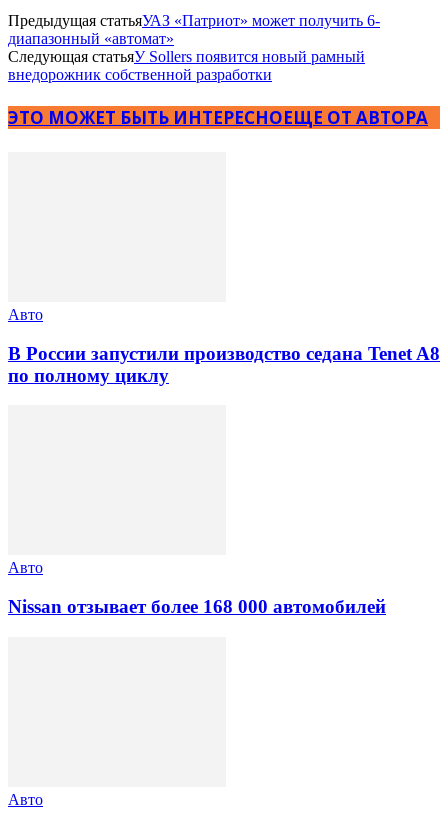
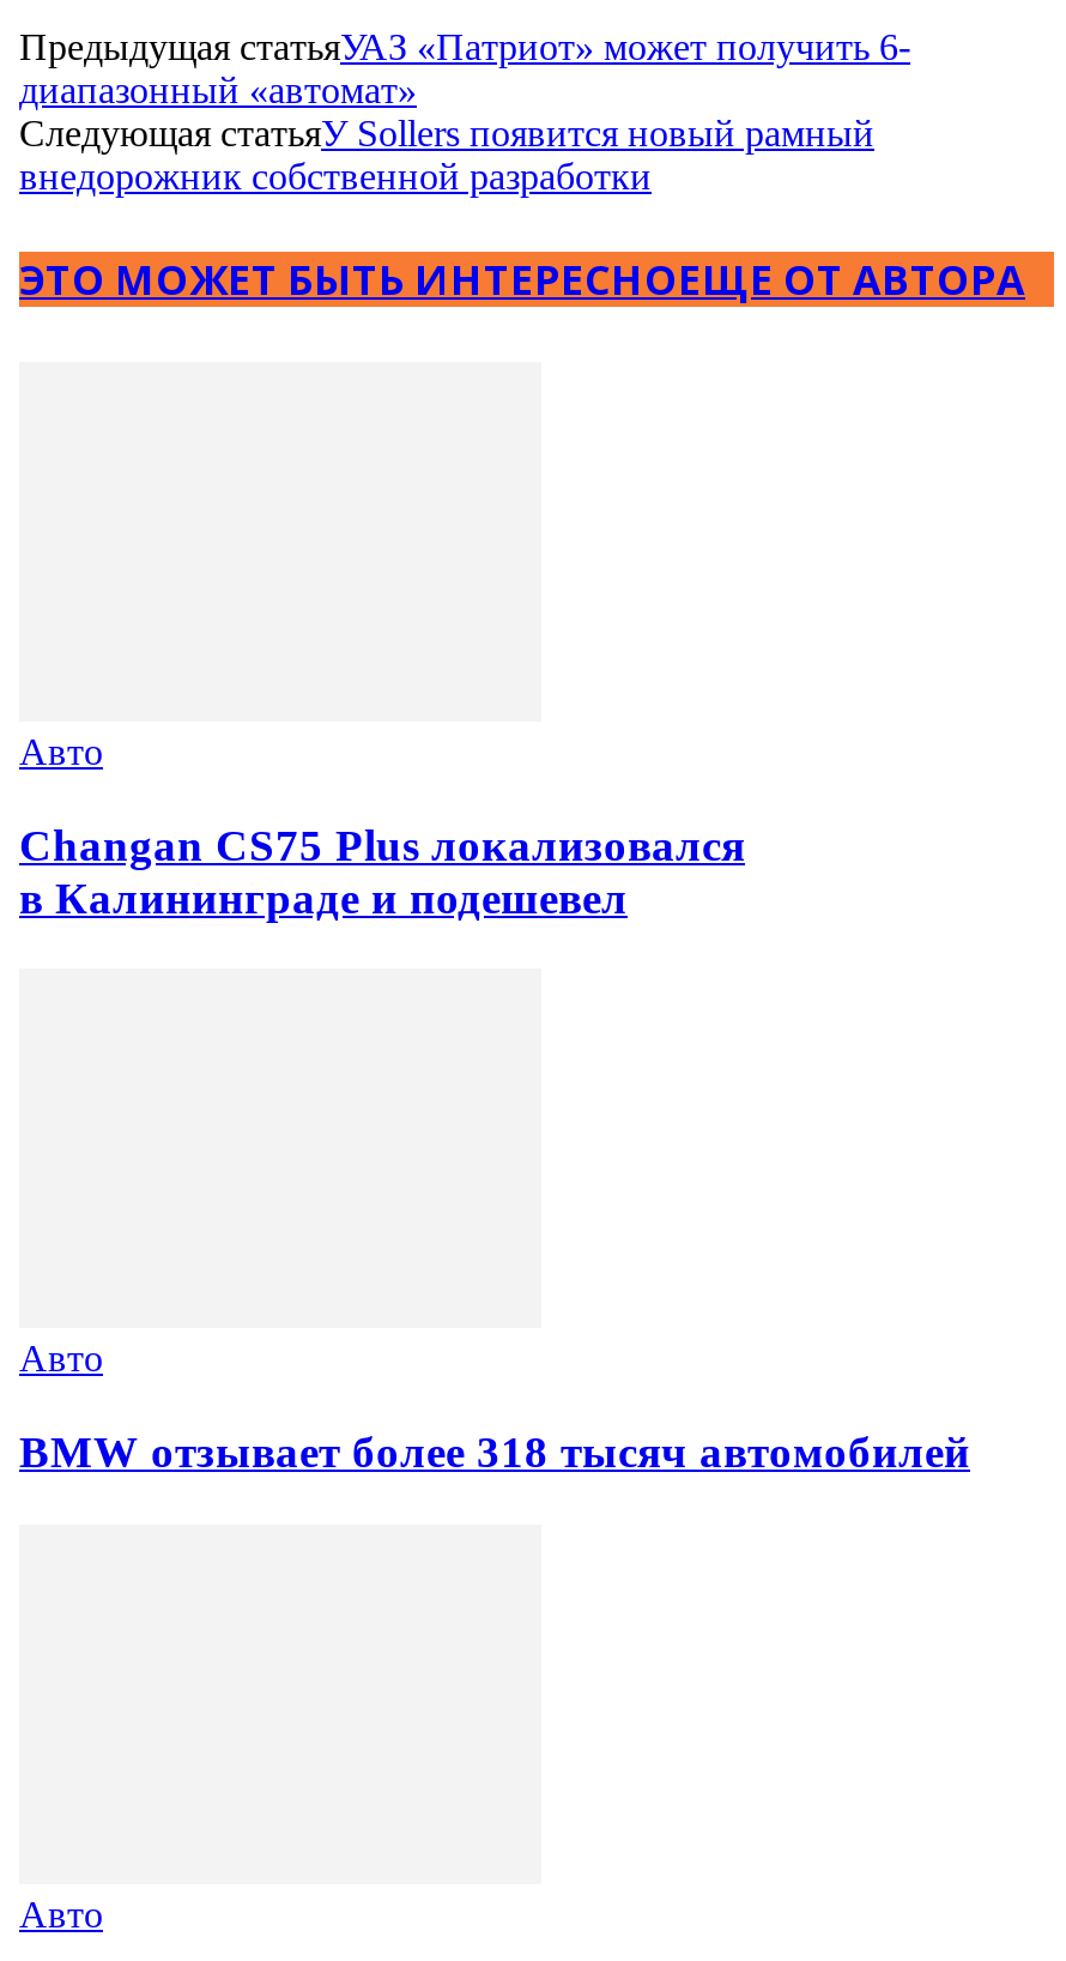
- В России запустили производство седана Tenet A8
- по полному циклу
+ Changan CS75 Plus локализовался
+ в Калининграде и подешевел

- Nissan отзывает более 168 000 автомобилей
+ BMW отзывает более 318 тысяч автомобилей
